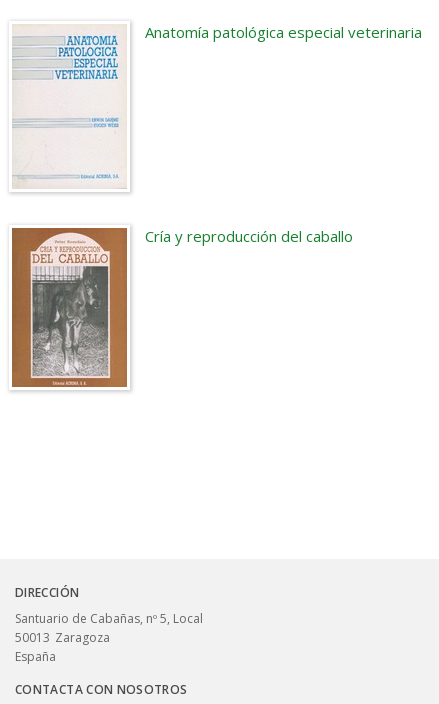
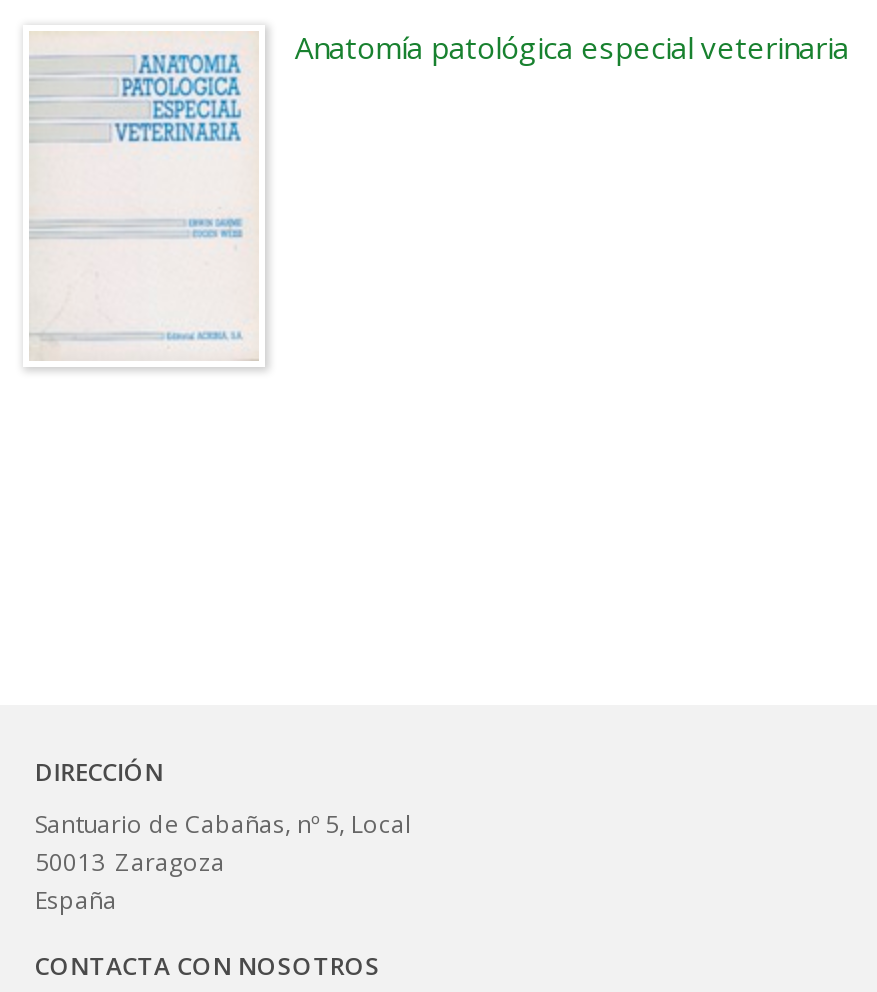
- [image]
- Cría y reproducción del caballo
